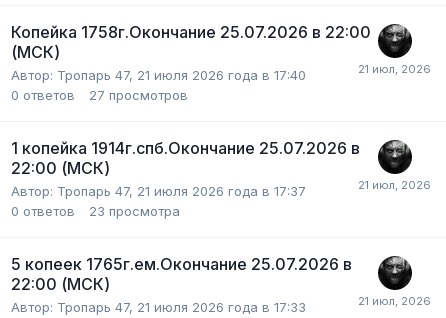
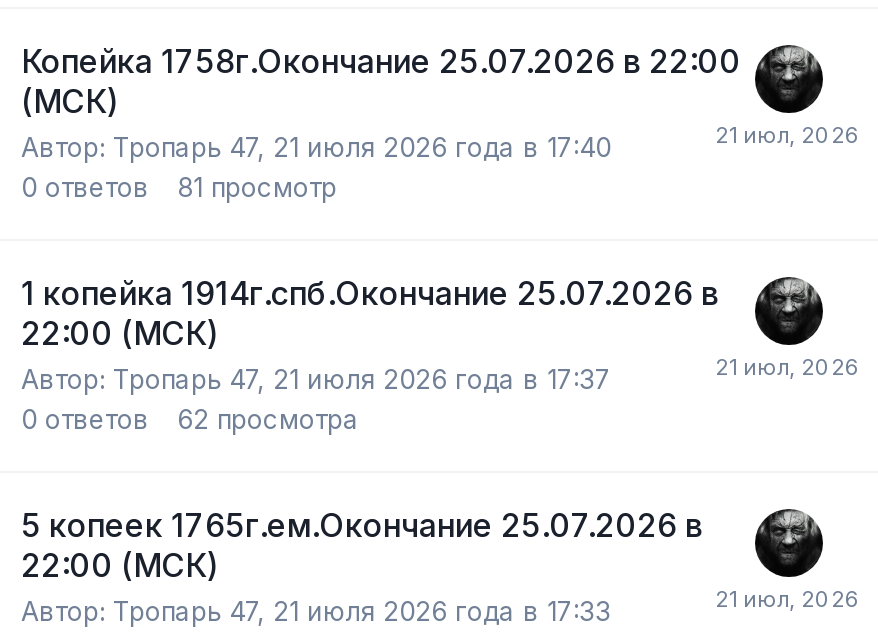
- 0 ответов 27 просмотров
+ 0 ответов 81 просмотр

- 0 ответов 23 просмотра
+ 0 ответов 62 просмотра
